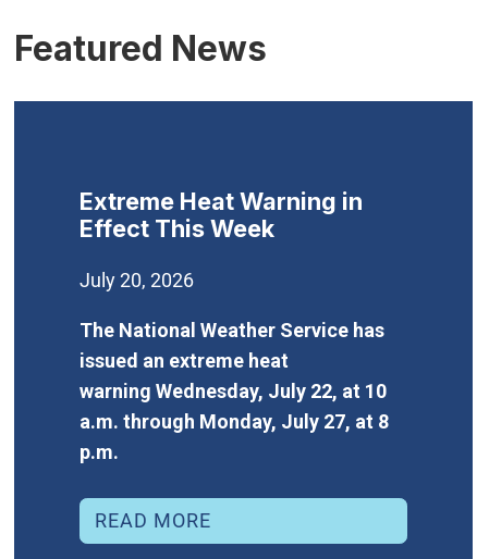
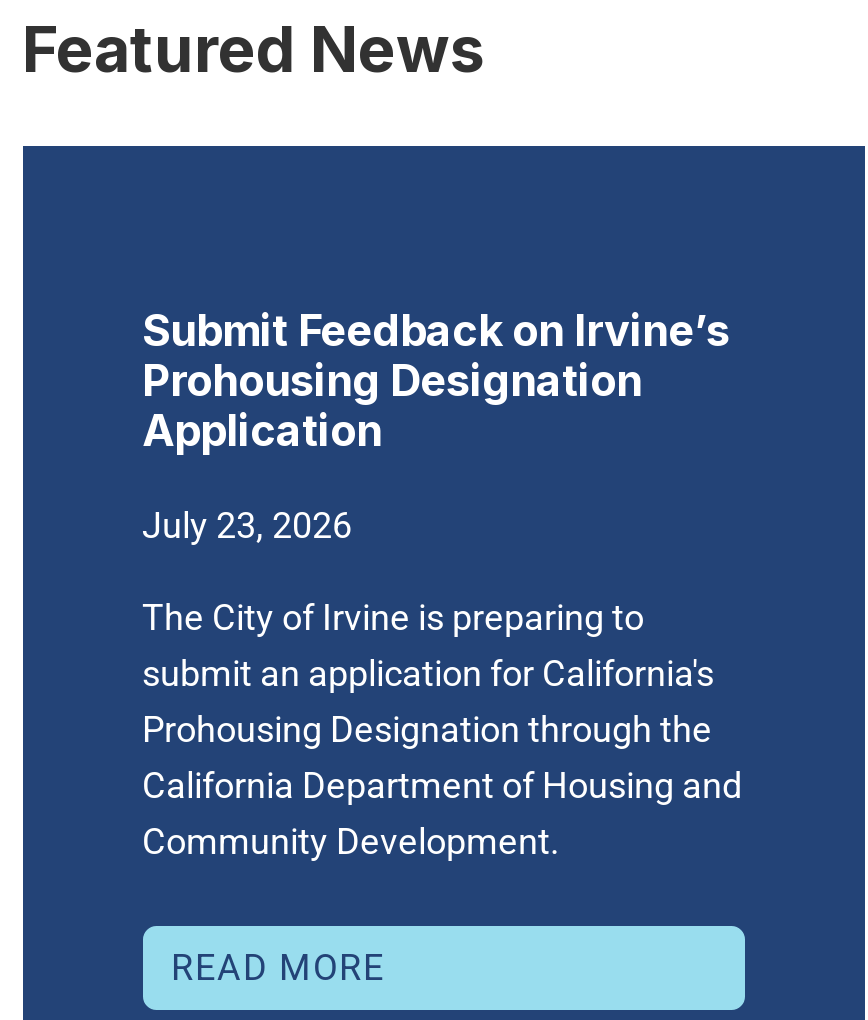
- Extreme Heat Warning in
- Effect This Week
+ Submit Feedback on Irvine’s
+ Prohousing Designation
+ Application

- July 20, 2026
+ July 23, 2026

- The National Weather Service has
- issued an extreme heat
- warning Wednesday, July 22, at 10
- a.m. through Monday, July 27, at 8
- p.m.
+ The City of Irvine is preparing to
+ submit an application for California's
+ Prohousing Designation through the
+ California Department of Housing and
+ Community Development.
